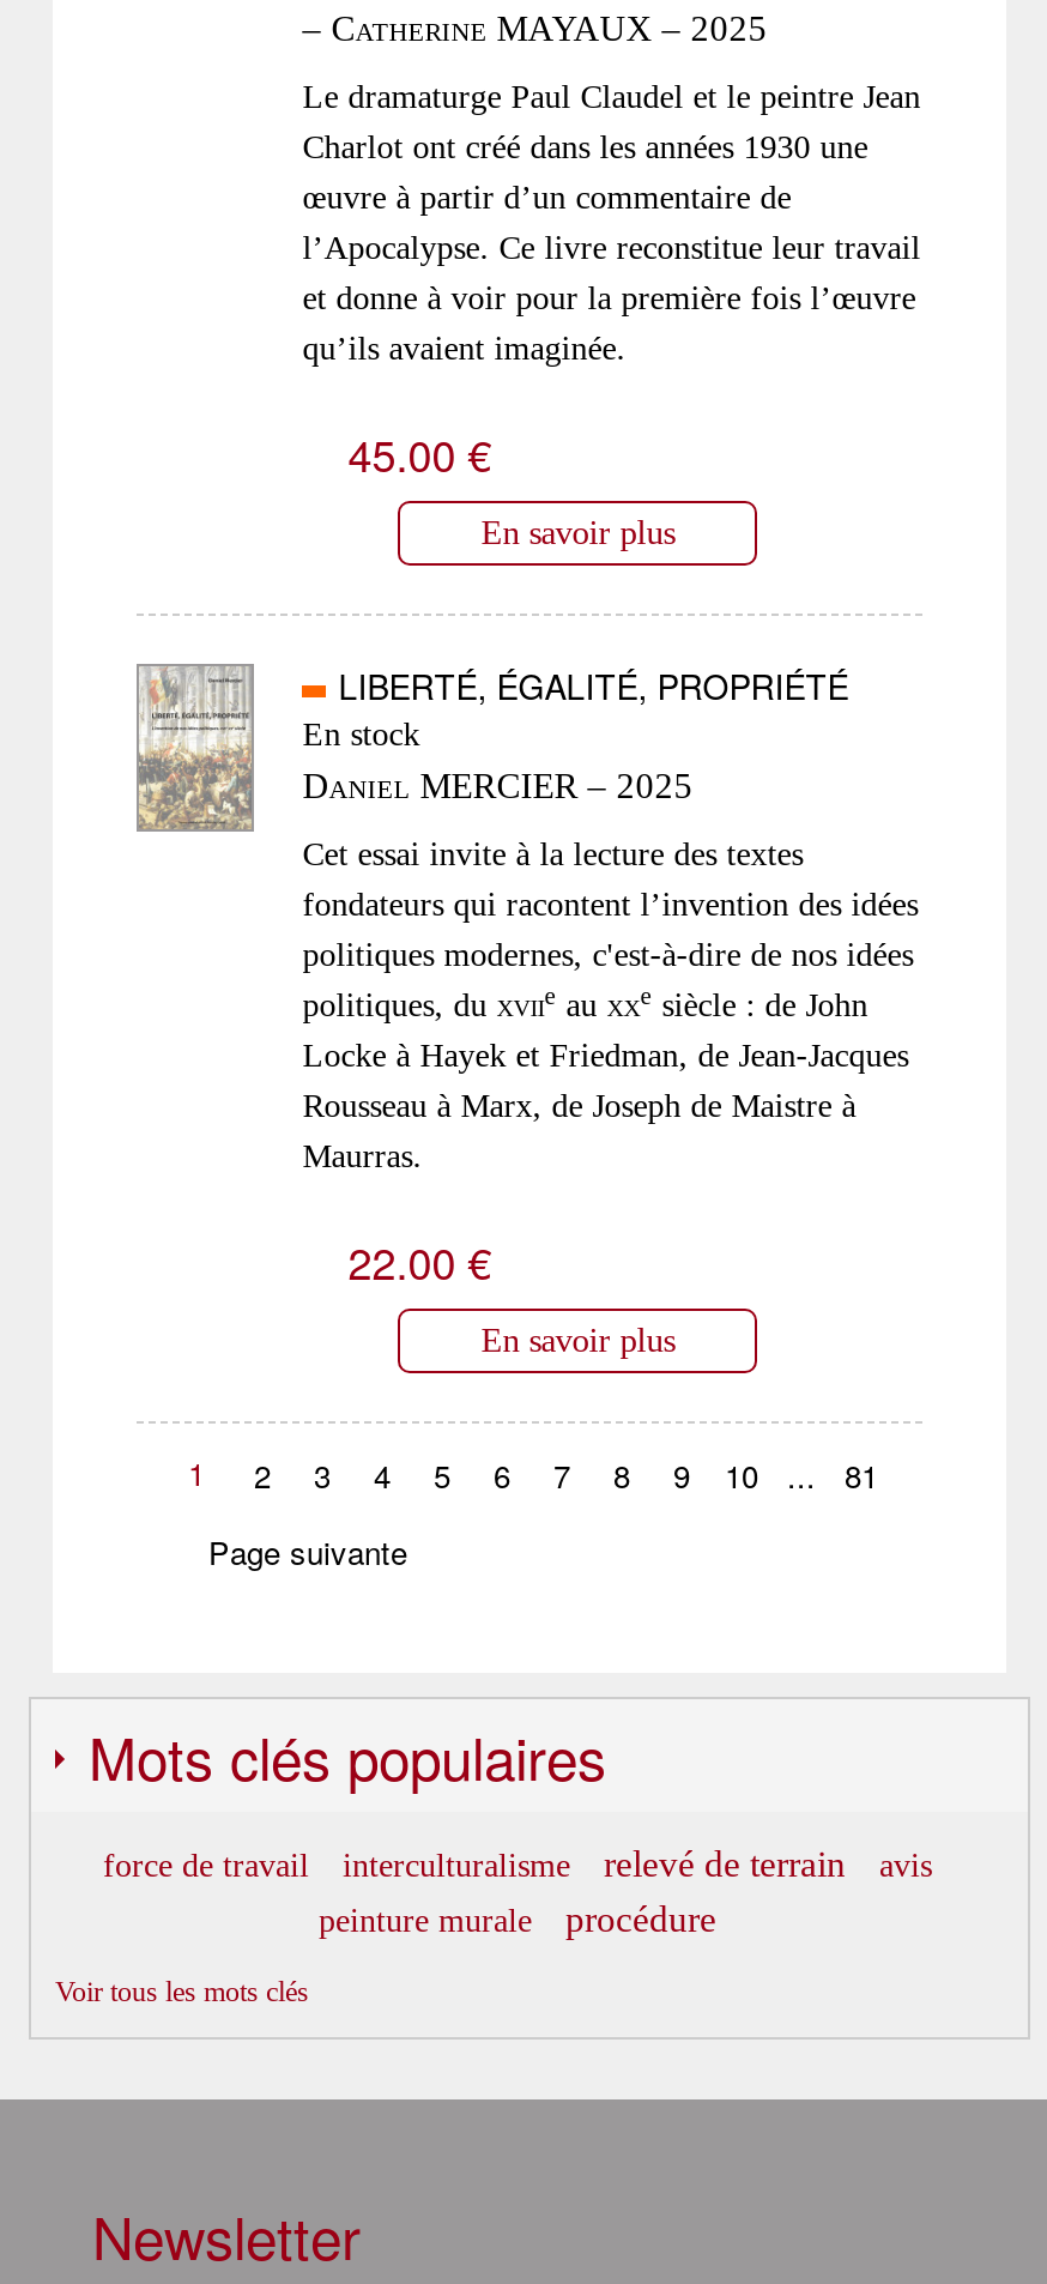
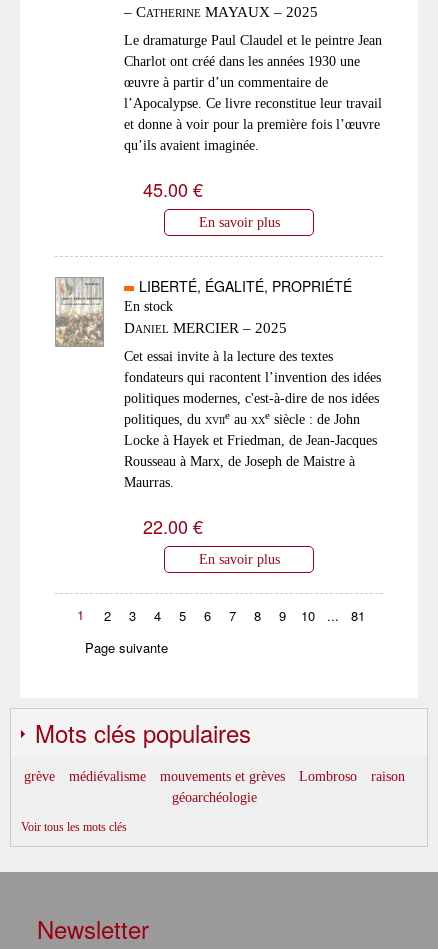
- force de travail
- interculturalisme
- relevé de terrain
- avis
- peinture murale
- procédure
+ grève
+ médiévalisme
+ mouvements et grèves
+ Lombroso
+ raison
+ géoarchéologie
